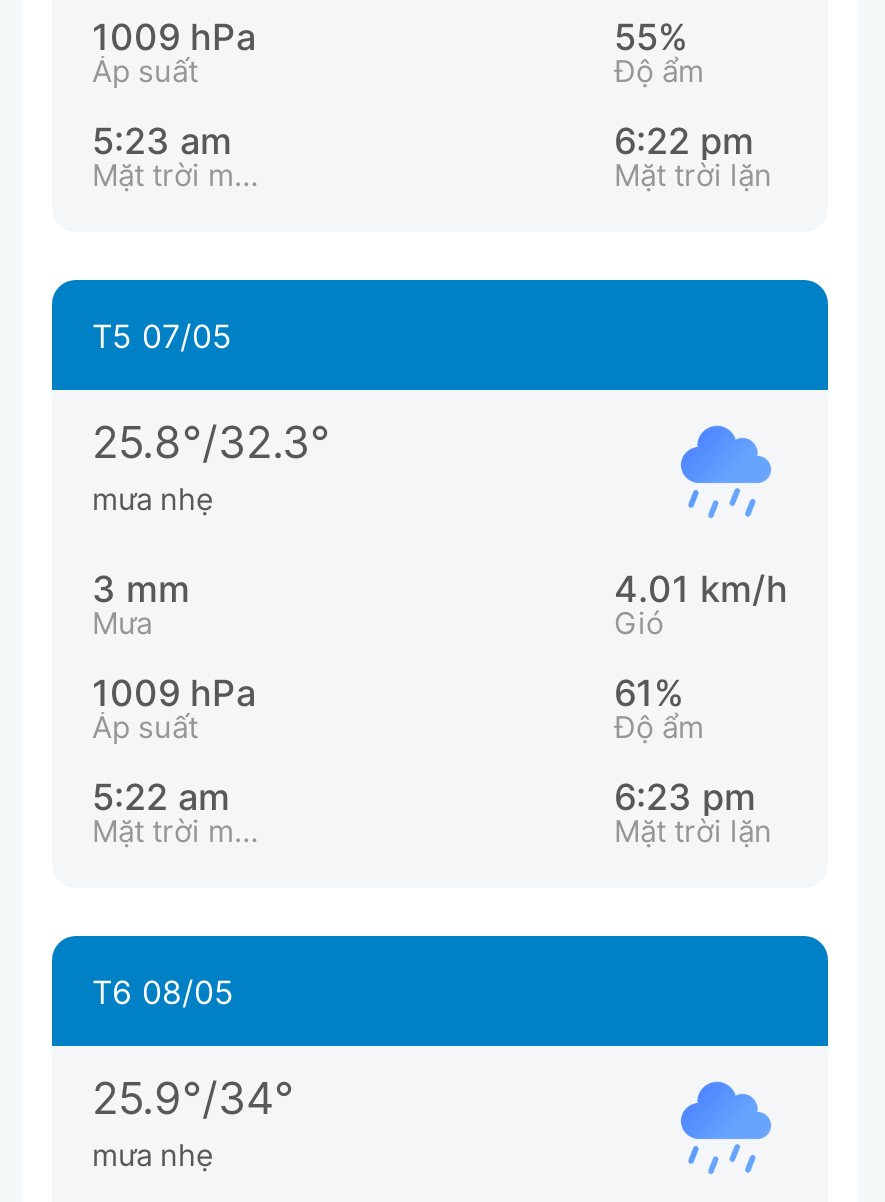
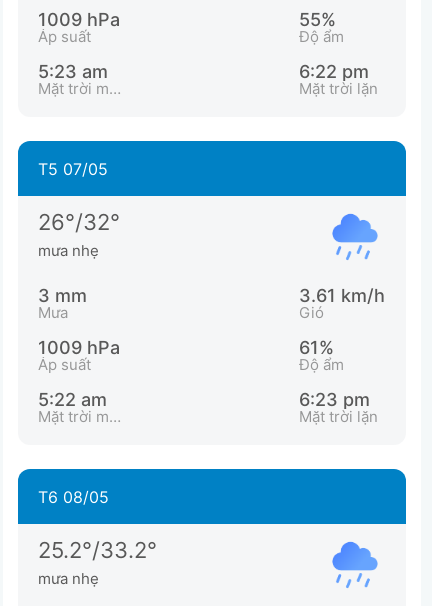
- 25.8°/32.3°
+ 26°/32°

- 4.01 km/h
+ 3.61 km/h

- 25.9°/34°
+ 25.2°/33.2°
